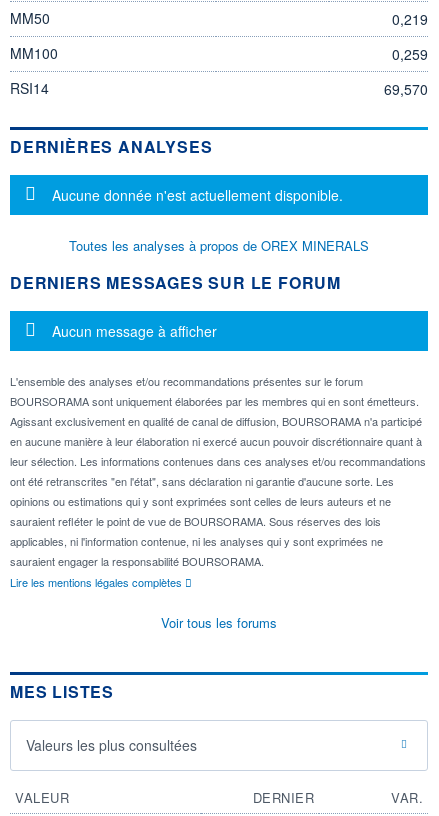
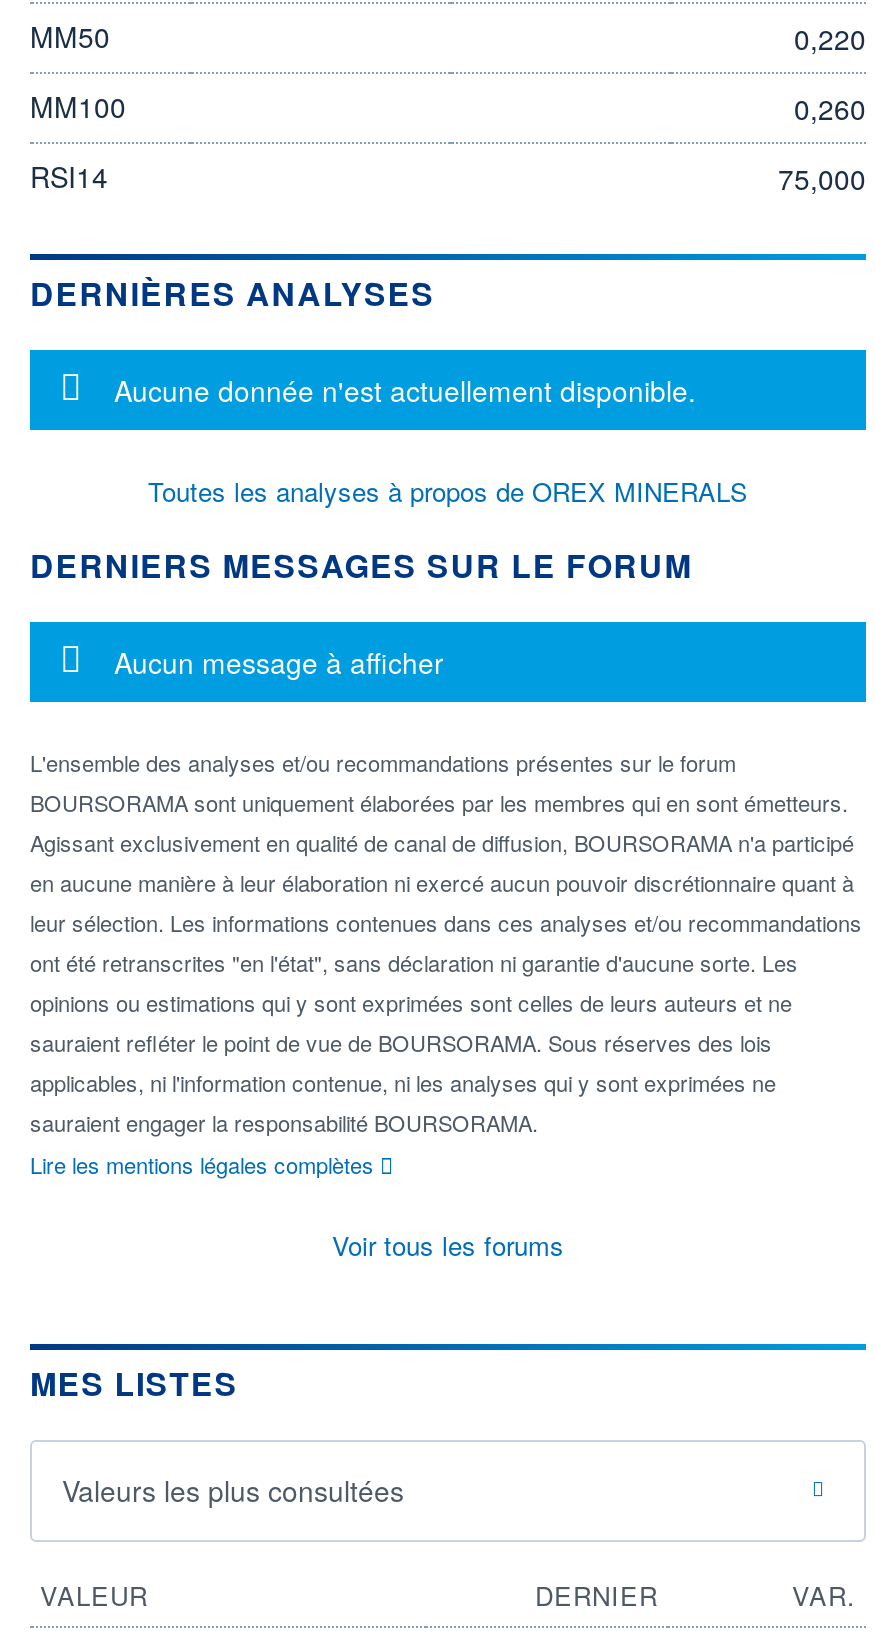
- 0,219
+ 0,220

- 0,259
+ 0,260

- 69,570
+ 75,000
